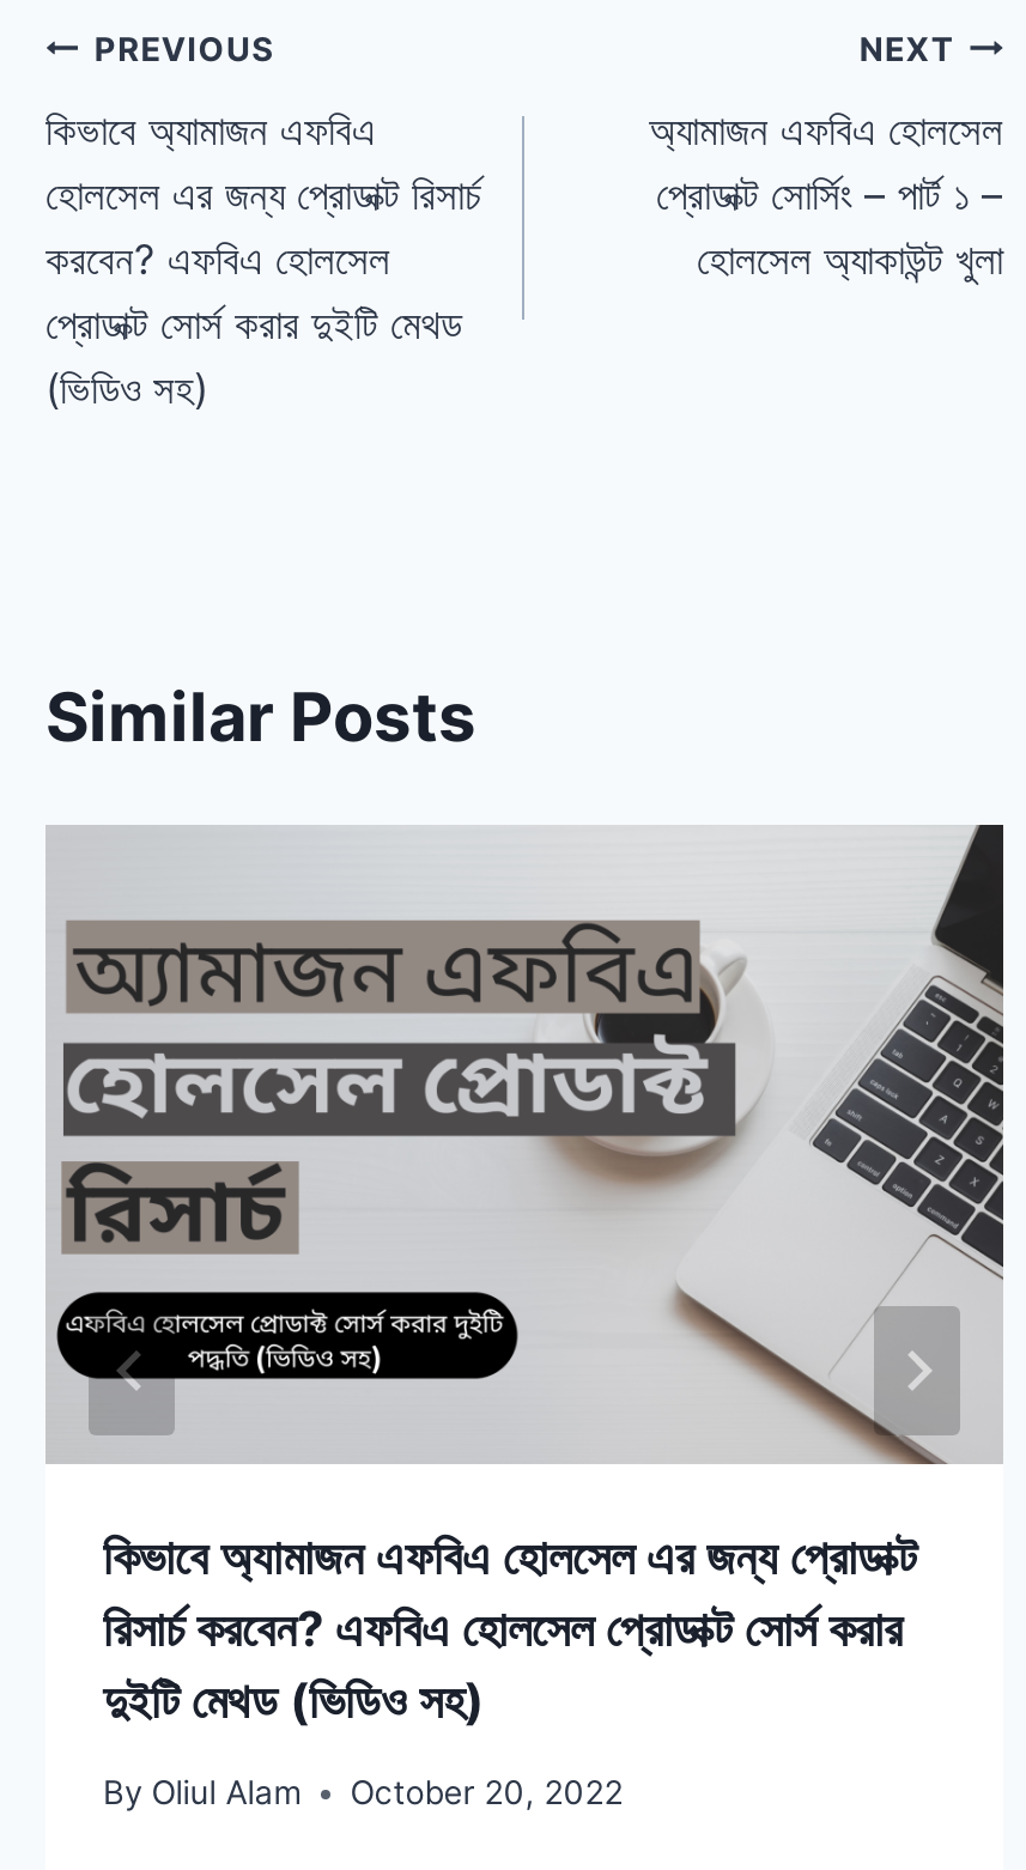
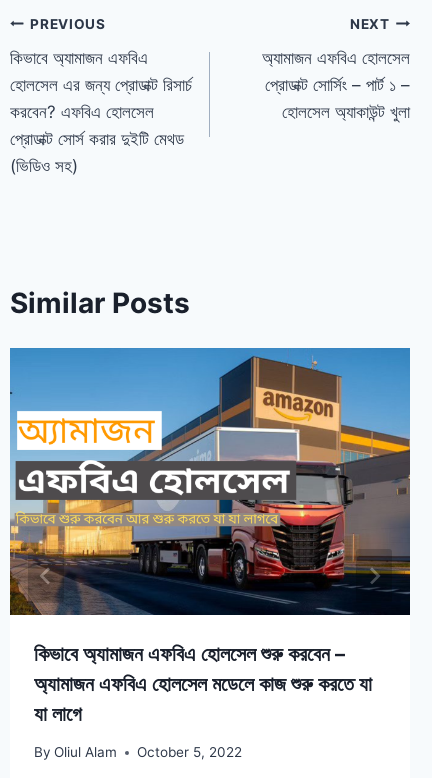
- [image]
- কিভাবে অ্যামাজন এফবিএ হোলসেল এর জন্য প্রোডাক্ট
- রিসার্চ করবেন? এফবিএ হোলসেল প্রোডাক্ট সোর্স করার
- দুইটি মেথড (ভিডিও সহ)
+ [image]
+ কিভাবে অ্যামাজন এফবিএ হোলসেল শুরু করবেন –
+ অ্যামাজন এফবিএ হোলসেল মডেলে কাজ শুরু করতে যা
+ যা লাগে

- By Oliul Alam October 20, 2022
+ By Oliul Alam October 5, 2022
